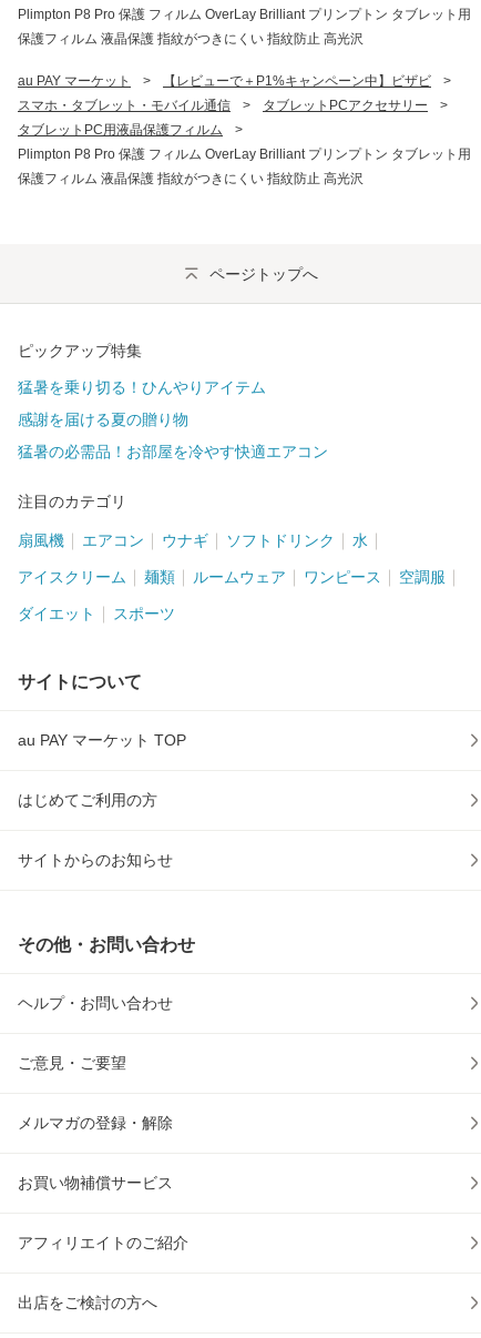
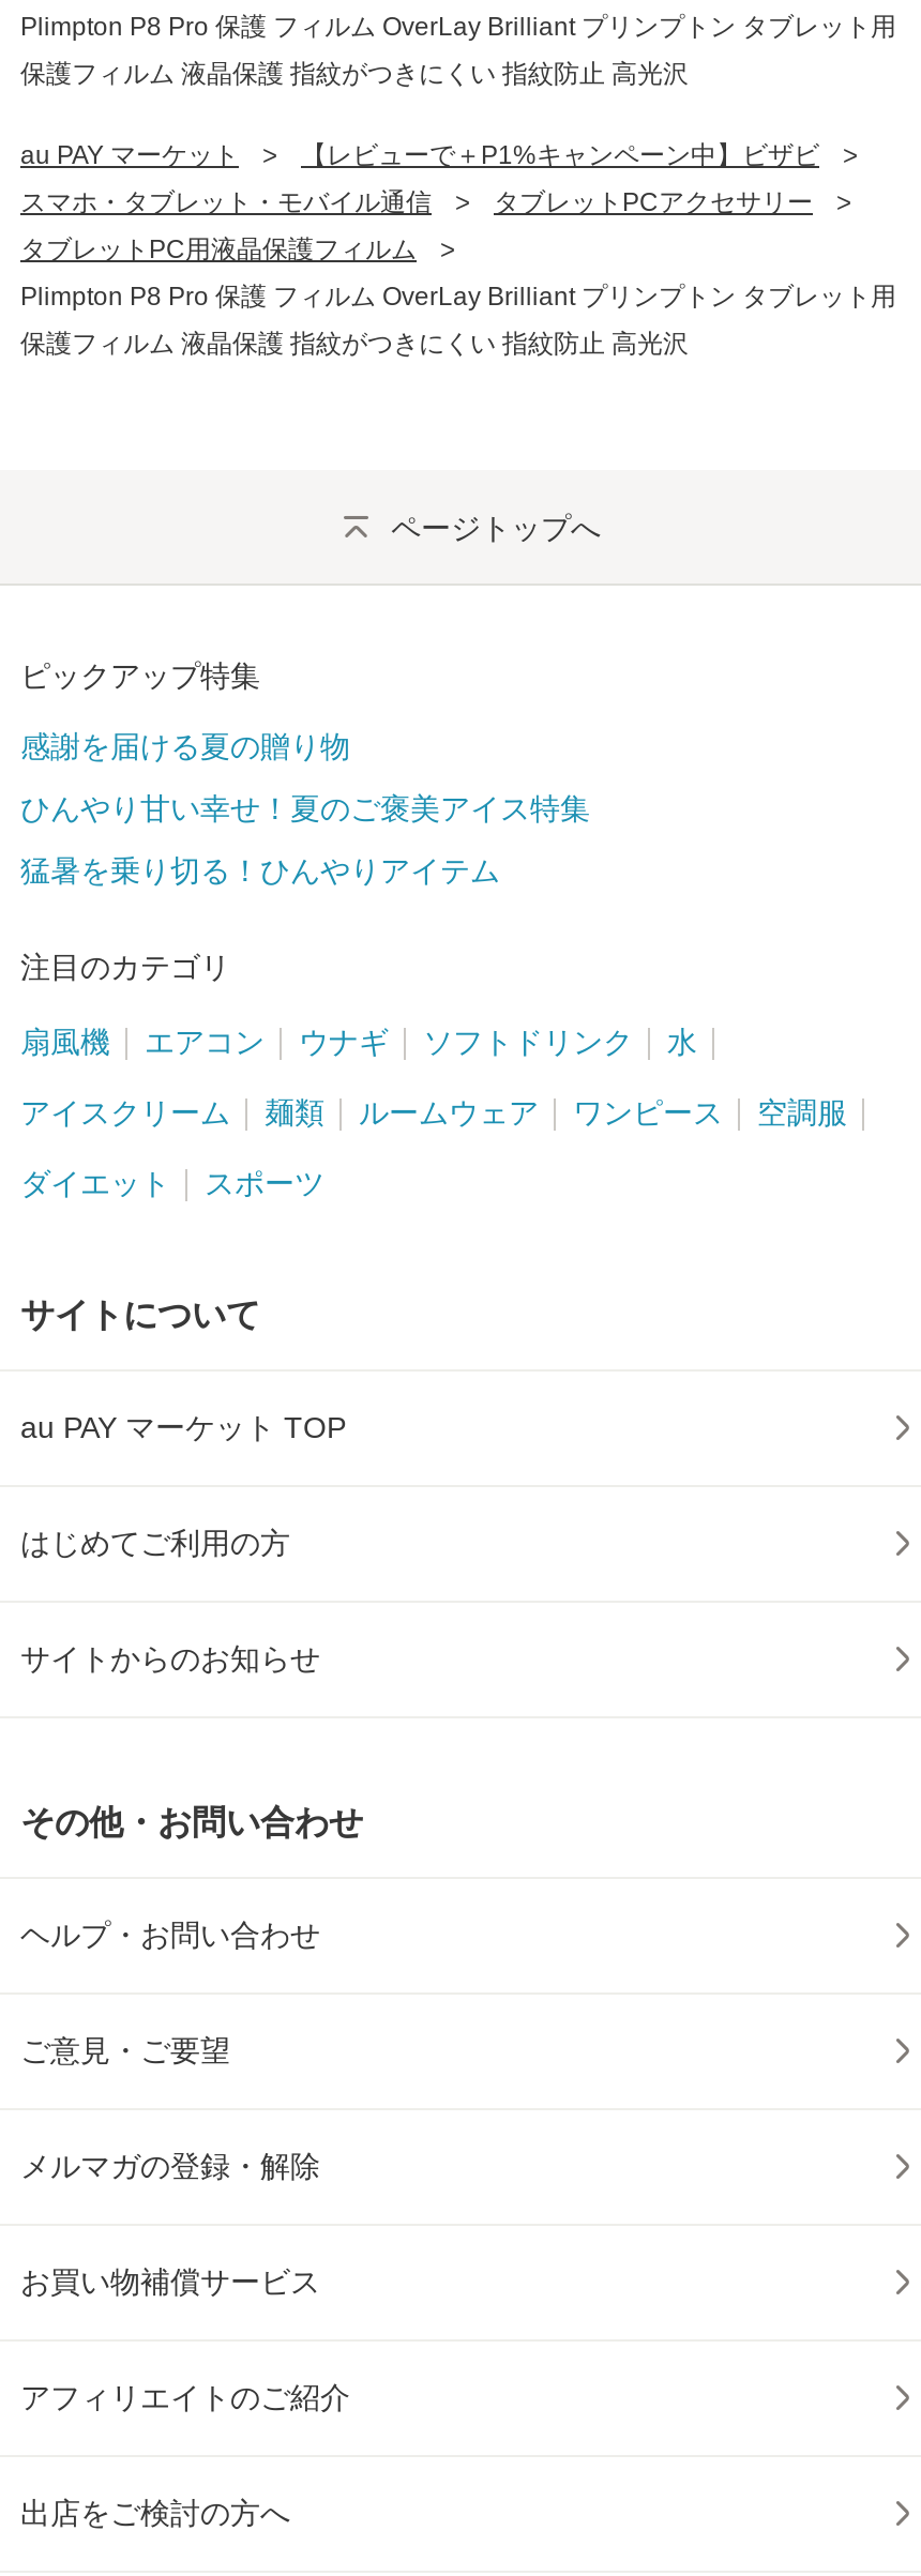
+ ひんやり甘い幸せ！夏のご褒美アイス特集

moved down: 猛暑を乗り切る！ひんやりアイテム

moved up: 感謝を届ける夏の贈り物

- 猛暑の必需品！お部屋を冷やす快適エアコン
